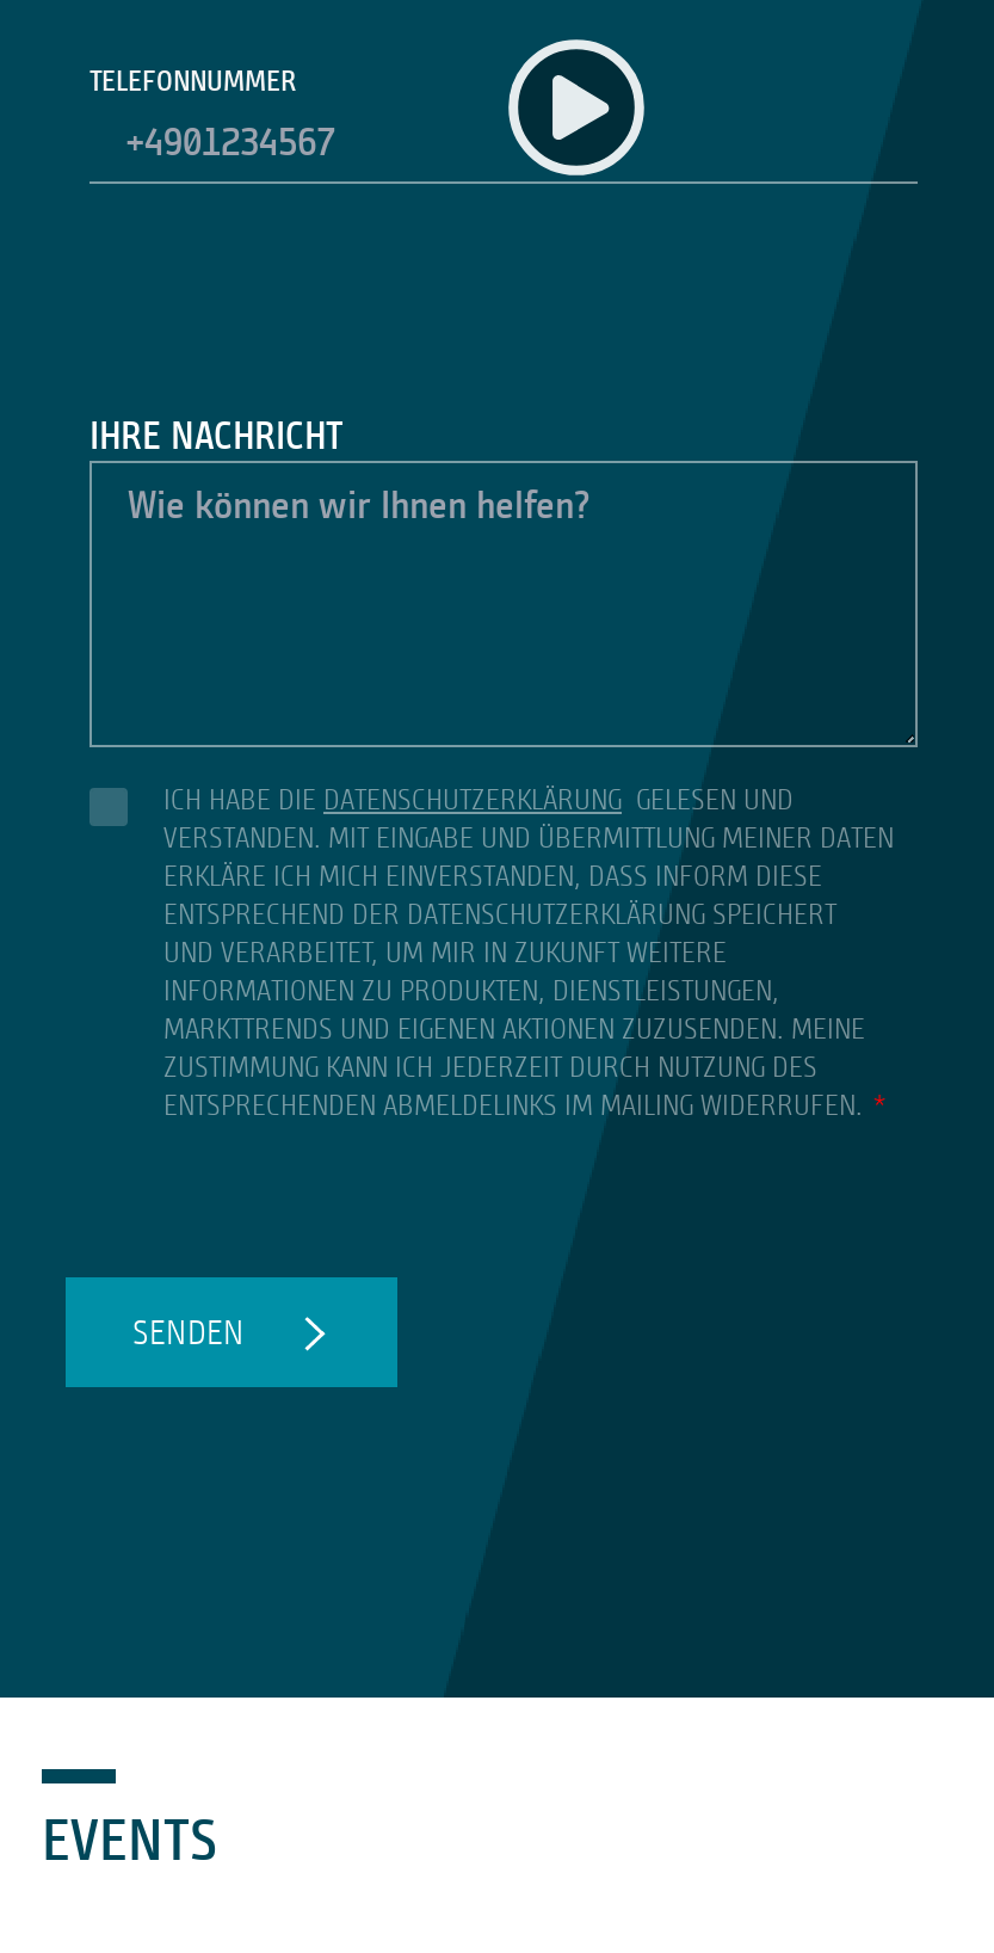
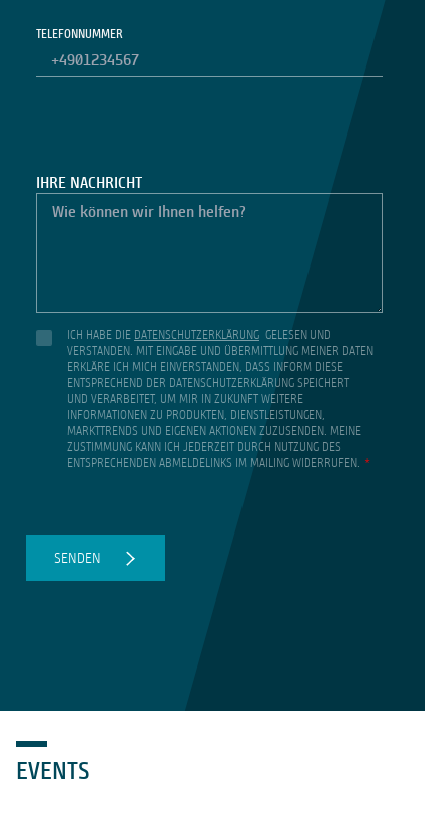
- [image]
